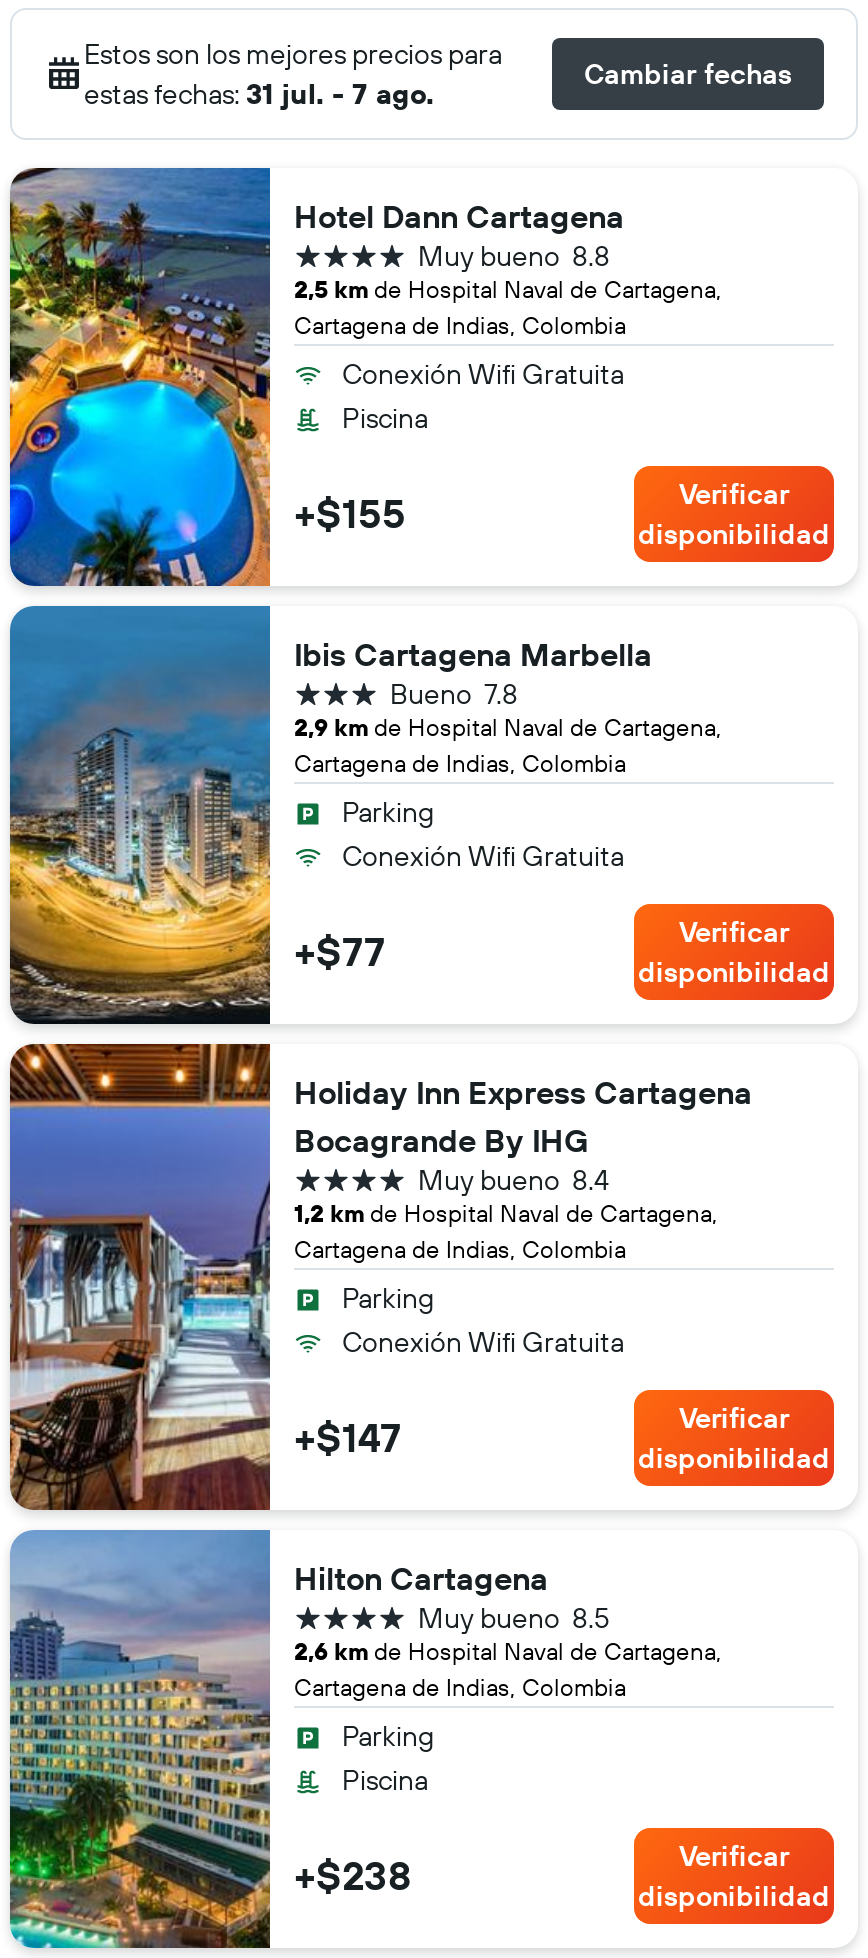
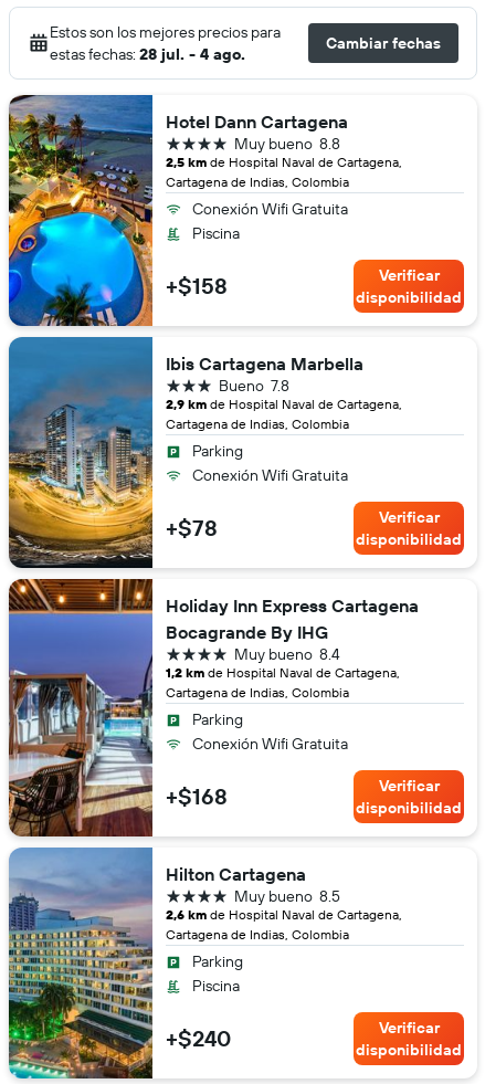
- estas fechas: 31 jul. - 7 ago.
+ estas fechas: 28 jul. - 4 ago.

- +$155
+ +$158

- +$77
+ +$78

- +$147
+ +$168

- +$238
+ +$240
